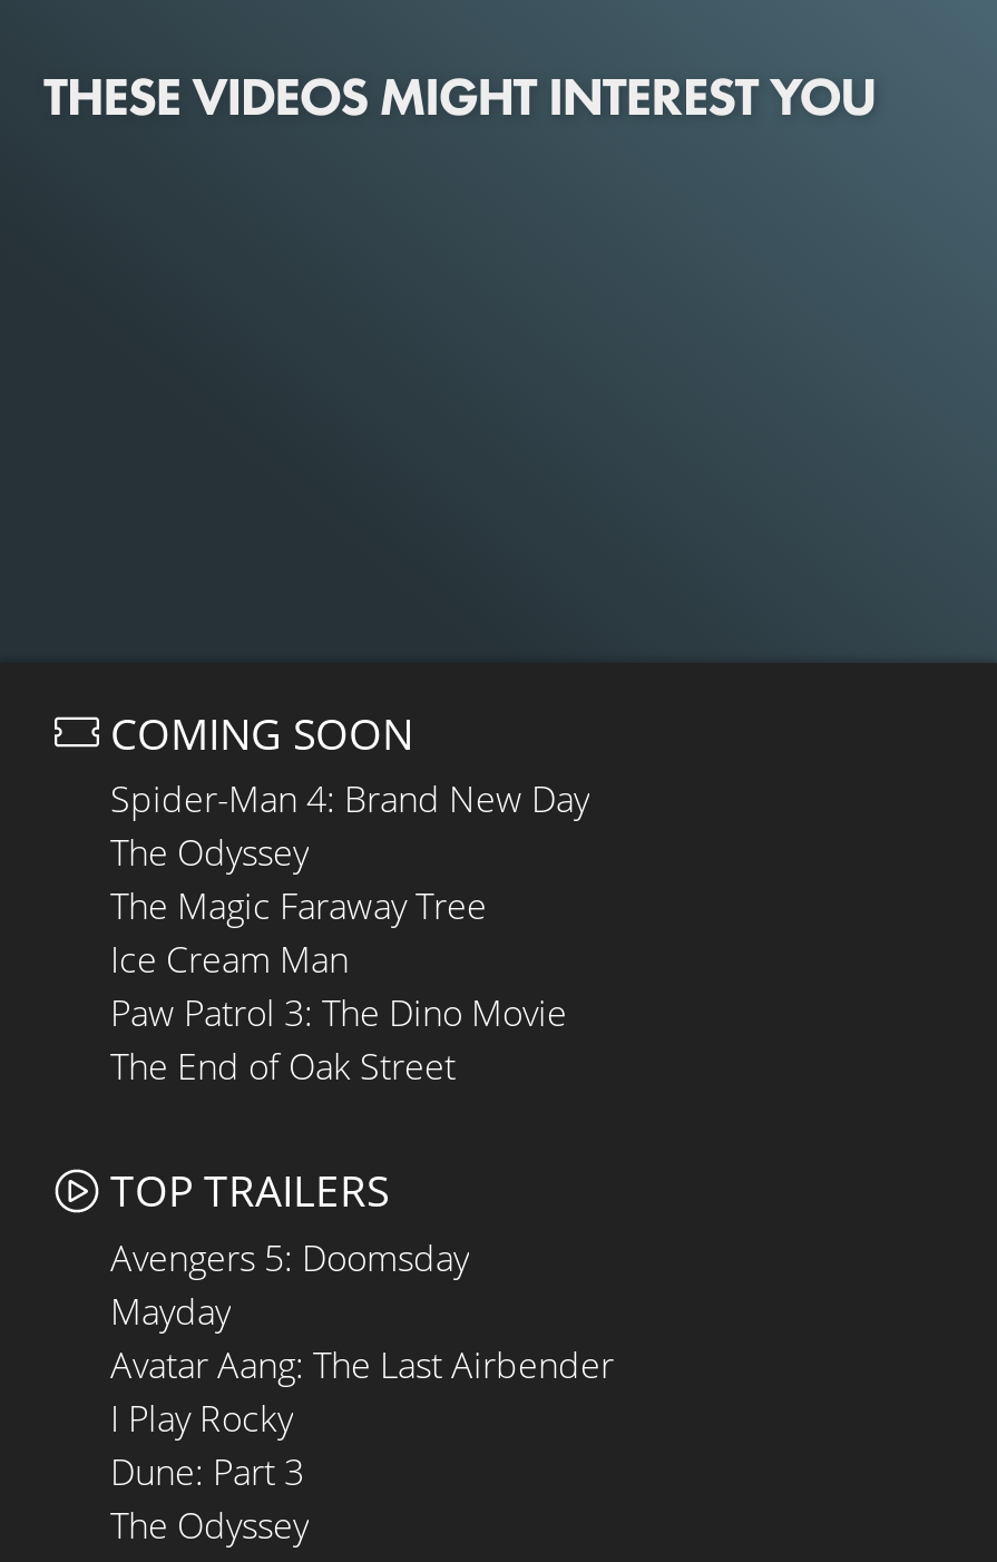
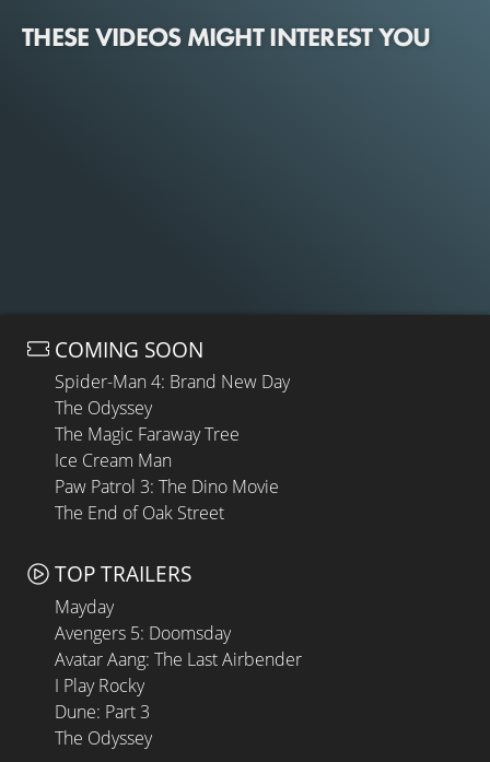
moved down: Avengers 5: Doomsday

moved up: Mayday
